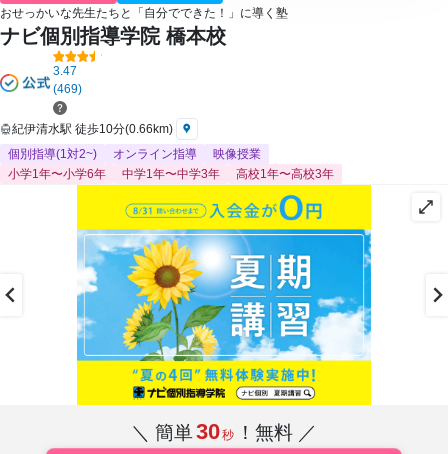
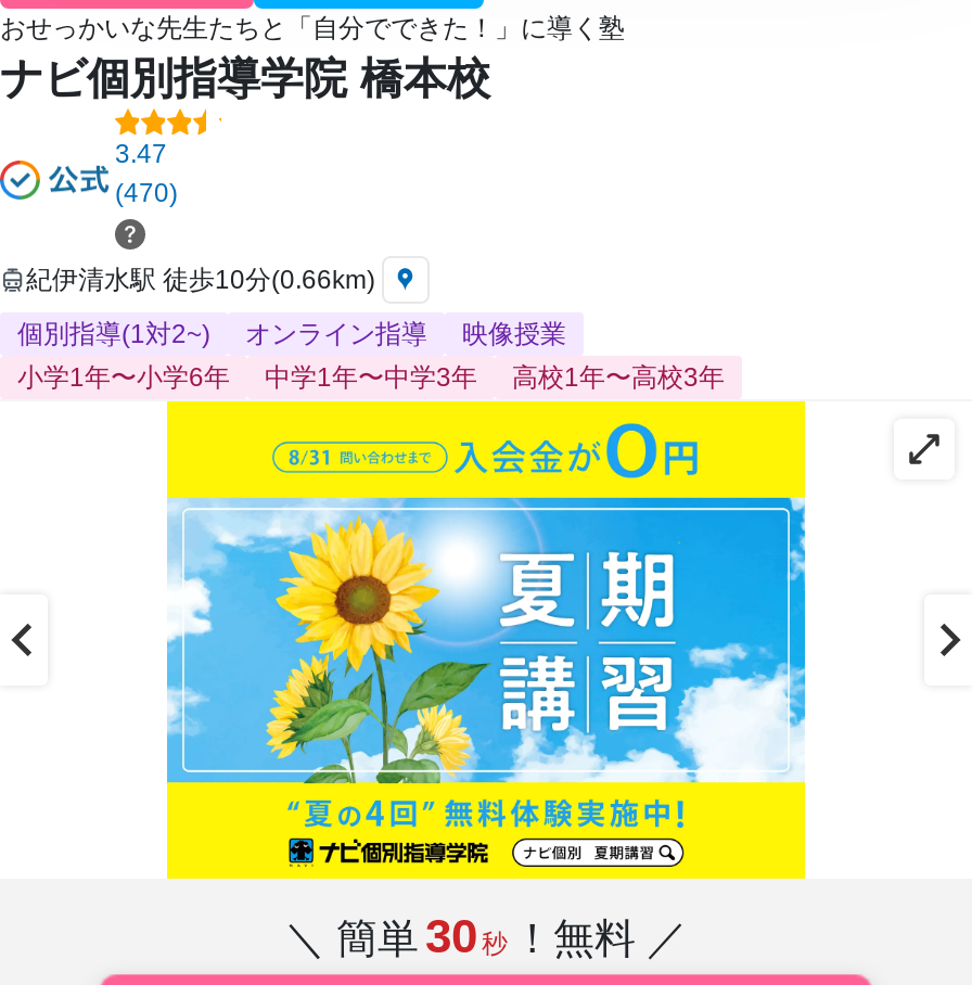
- (469)
+ (470)
